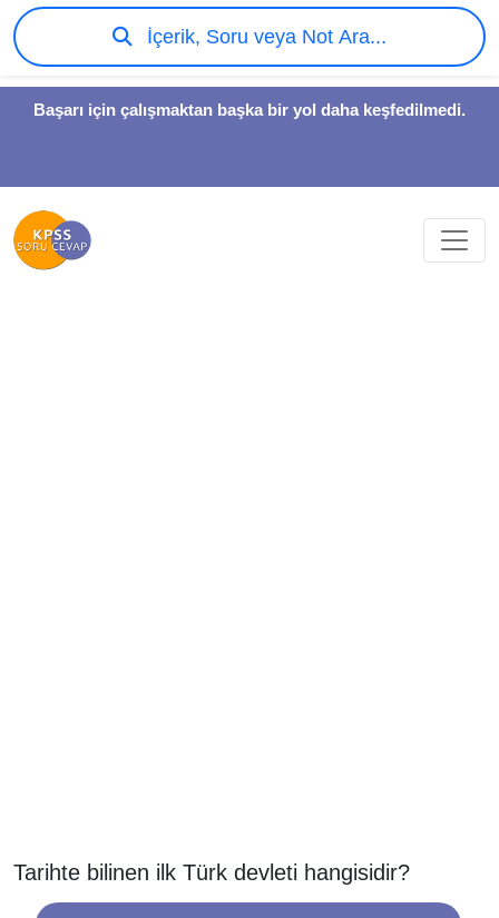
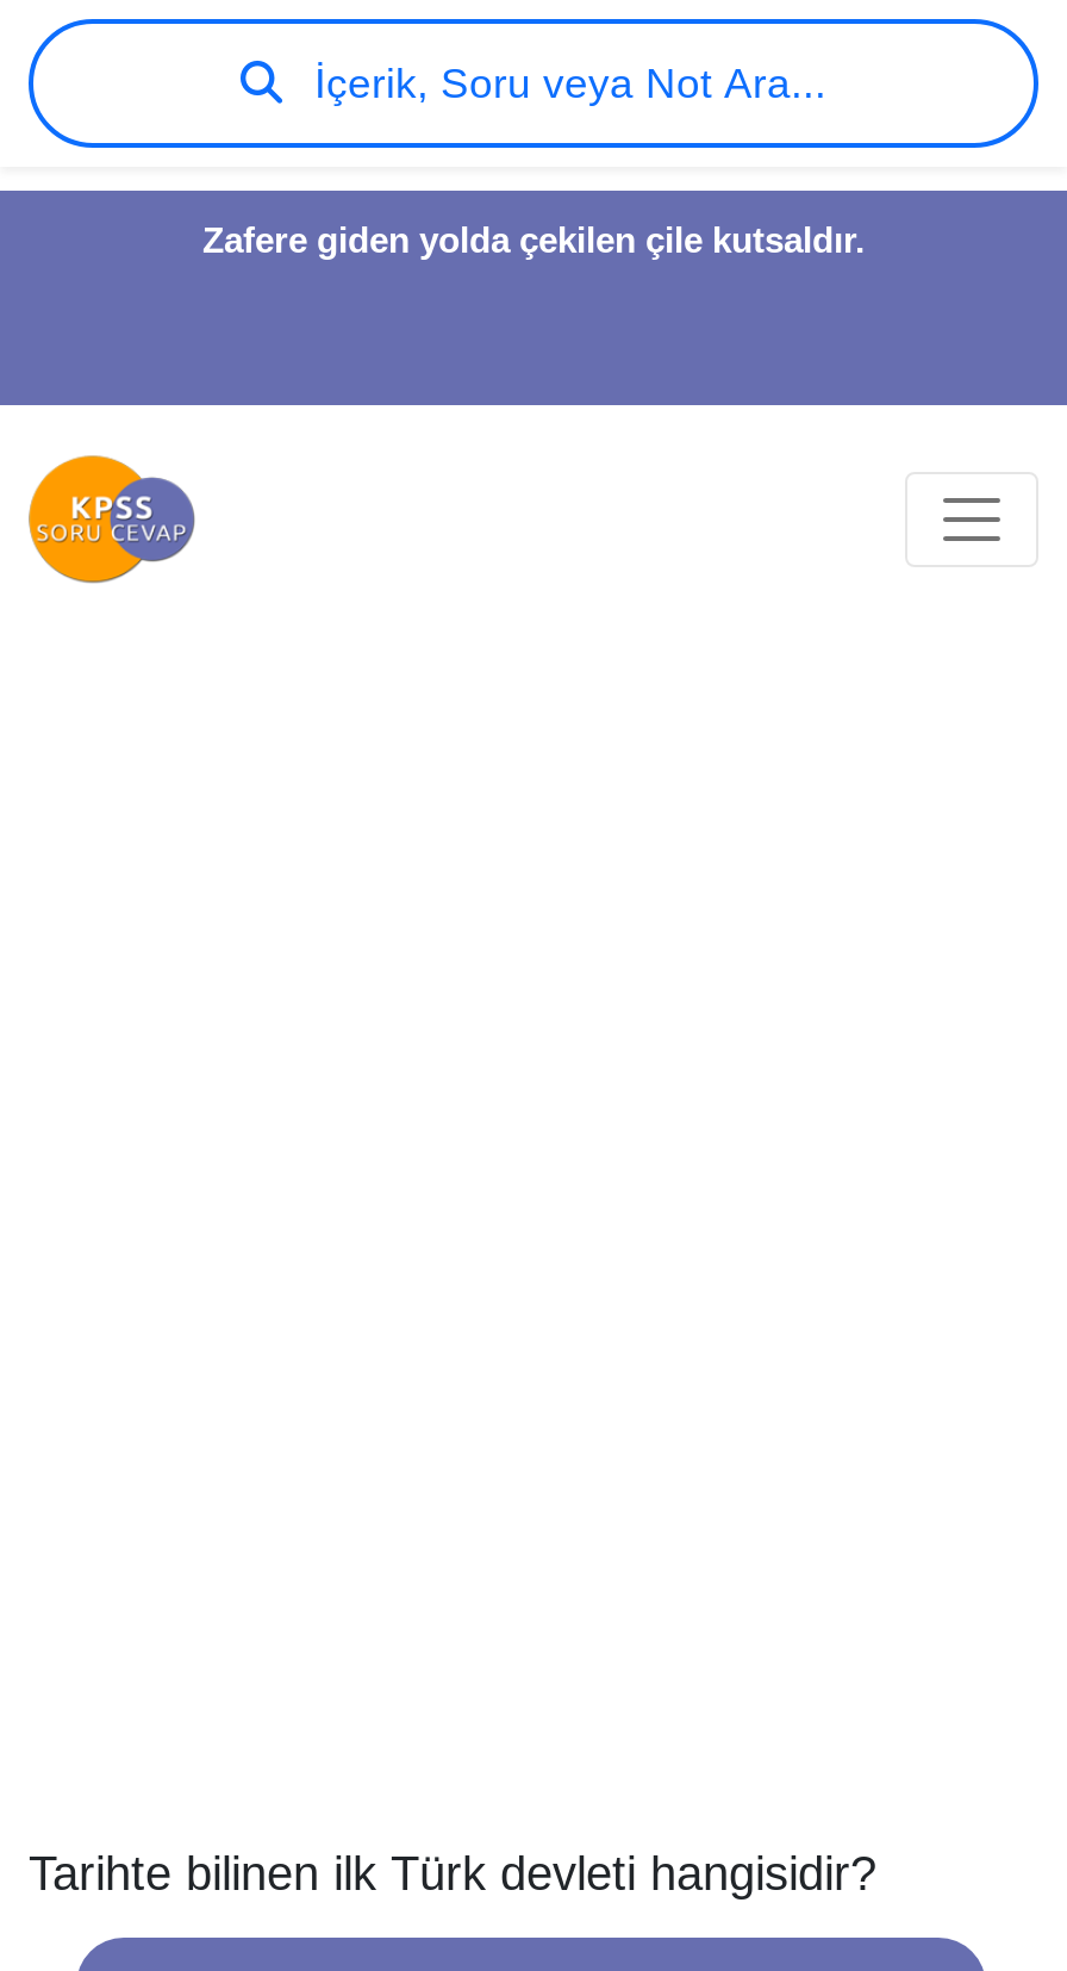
- Başarı için çalışmaktan başka bir yol daha keşfedilmedi.
+ Zafere giden yolda çekilen çile kutsaldır.
